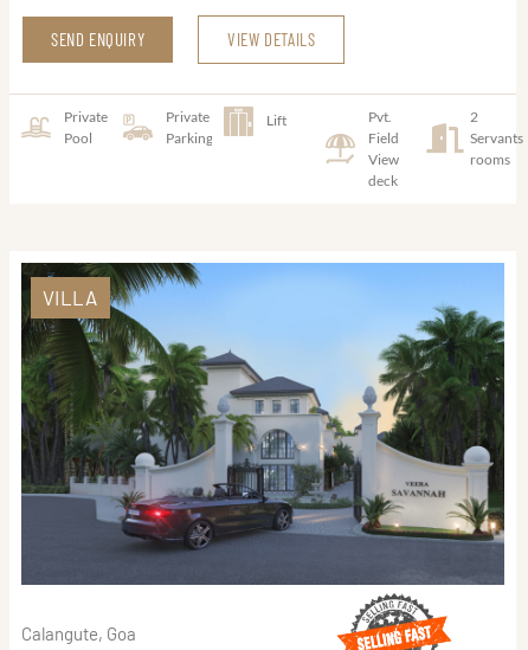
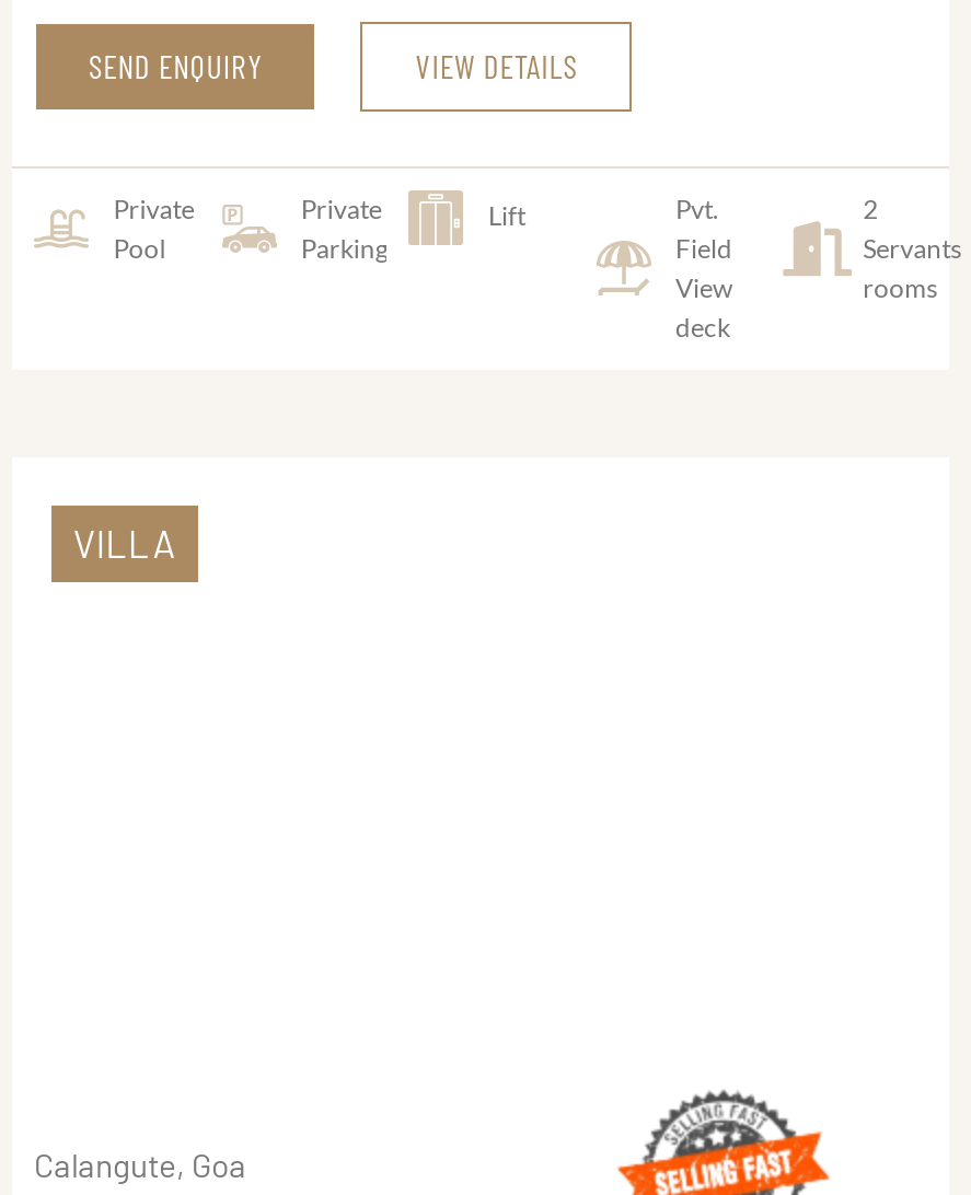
- [image]
